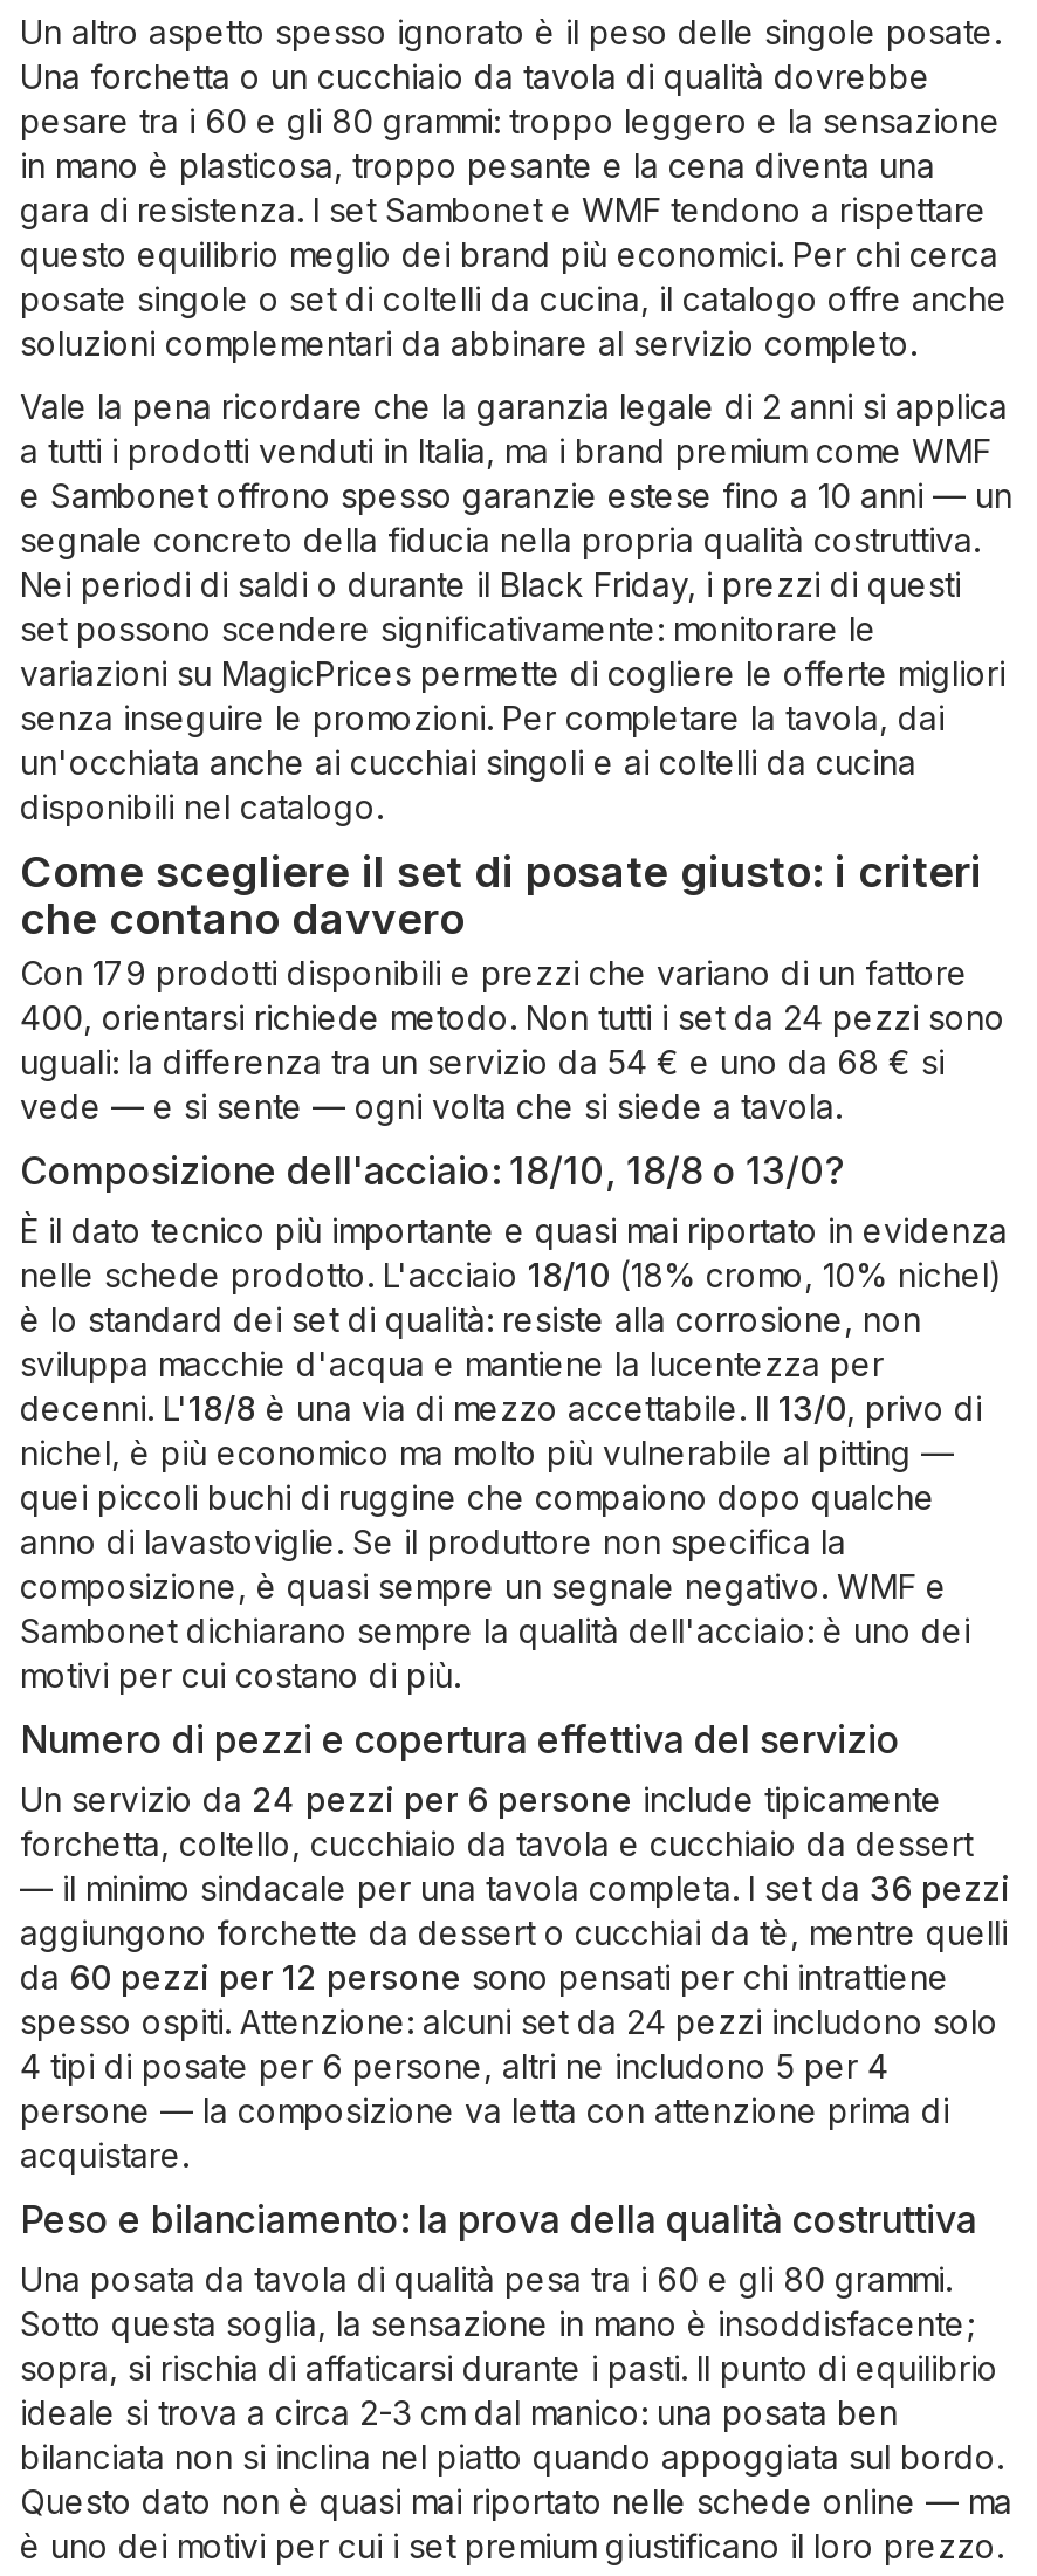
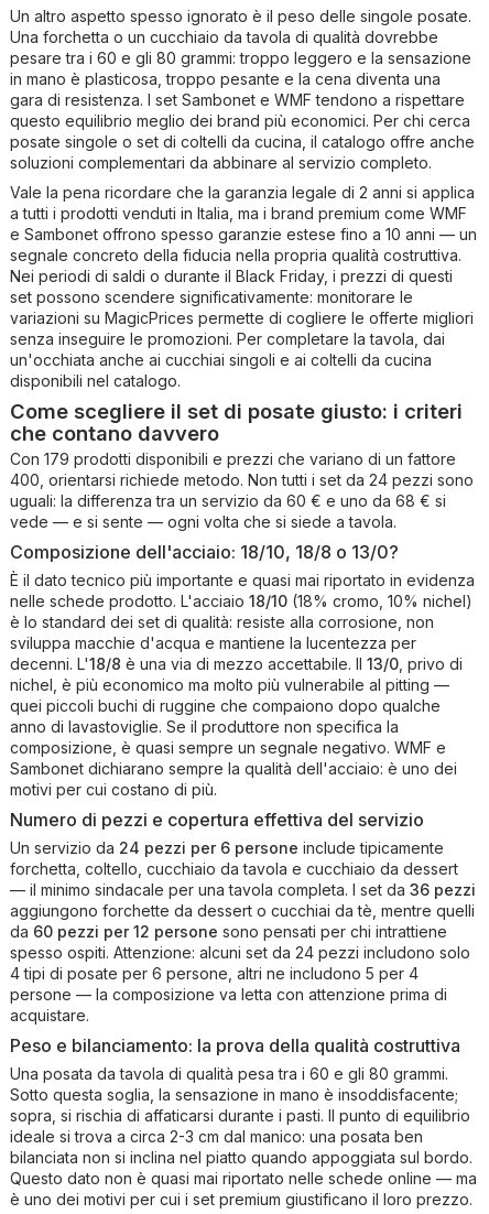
- uguali: la differenza tra un servizio da 54 € e uno da 68 € si
+ uguali: la differenza tra un servizio da 60 € e uno da 68 € si
